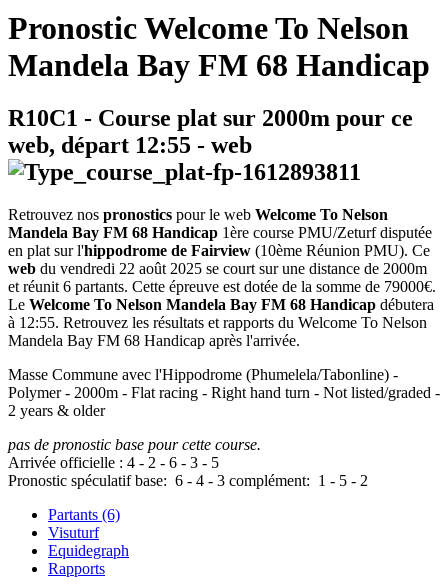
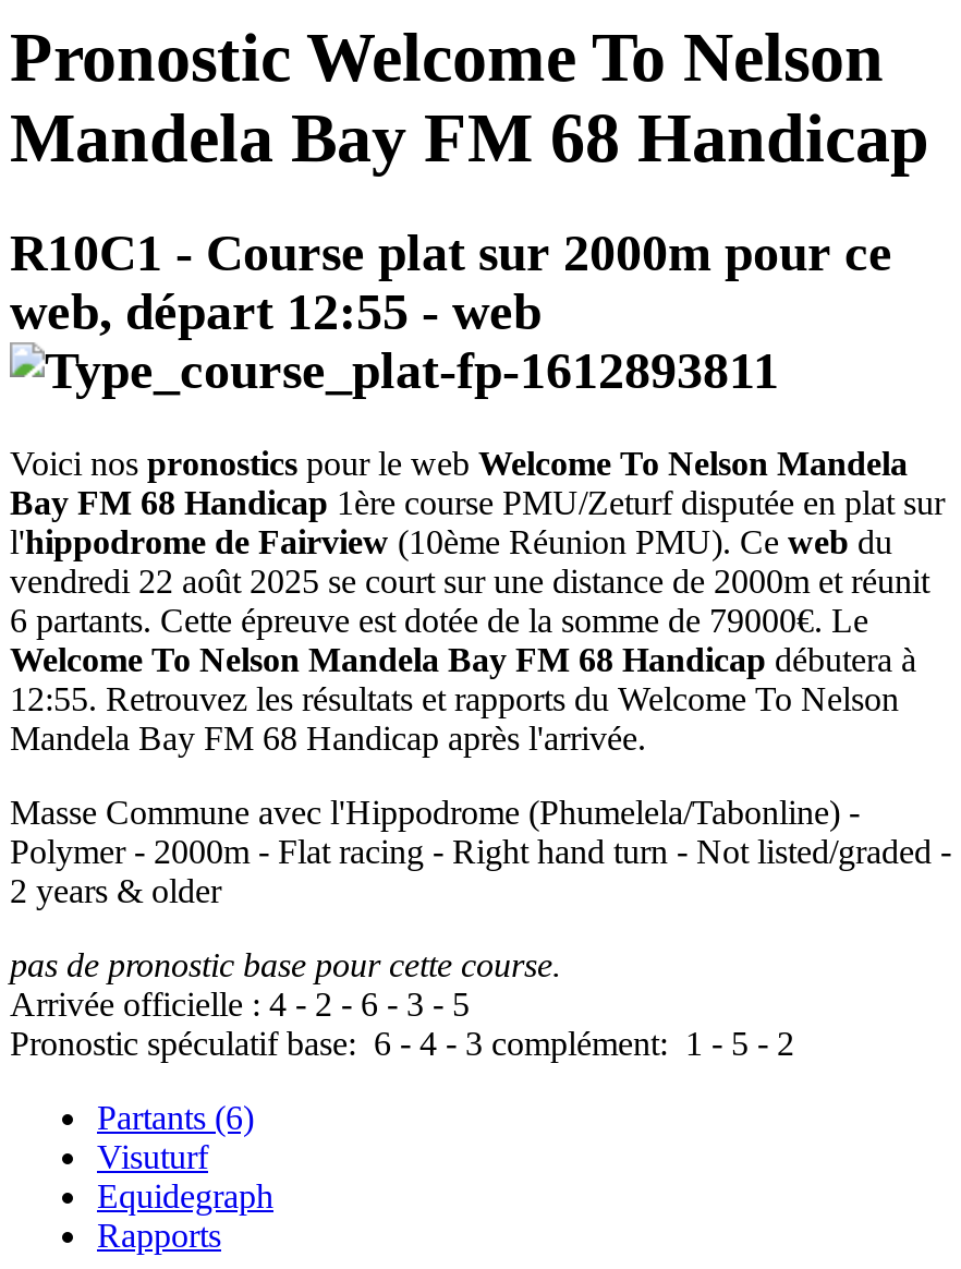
- Retrouvez nos pronostics pour le web Welcome To Nelson
- Mandela Bay FM 68 Handicap 1ère course PMU/Zeturf disputée
- en plat sur l'hippodrome de Fairview (10ème Réunion PMU). Ce
- web du vendredi 22 août 2025 se court sur une distance de 2000m
- et réunit 6 partants. Cette épreuve est dotée de la somme de 79000€.
- Le Welcome To Nelson Mandela Bay FM 68 Handicap débutera
- à 12:55. Retrouvez les résultats et rapports du Welcome To Nelson
+ Voici nos pronostics pour le web Welcome To Nelson Mandela
+ Bay FM 68 Handicap 1ère course PMU/Zeturf disputée en plat sur
+ l'hippodrome de Fairview (10ème Réunion PMU). Ce webdu
+ vendredi 22 août 2025 se court sur une distance de 2000m et réunit
+ 6 partants. Cette épreuve est dotée de la somme de 79000€. Le
+ Welcome To Nelson Mandela Bay FM 68 Handicap débutera à
+ 12:55. Retrouvez les résultats et rapports du Welcome To Nelson
